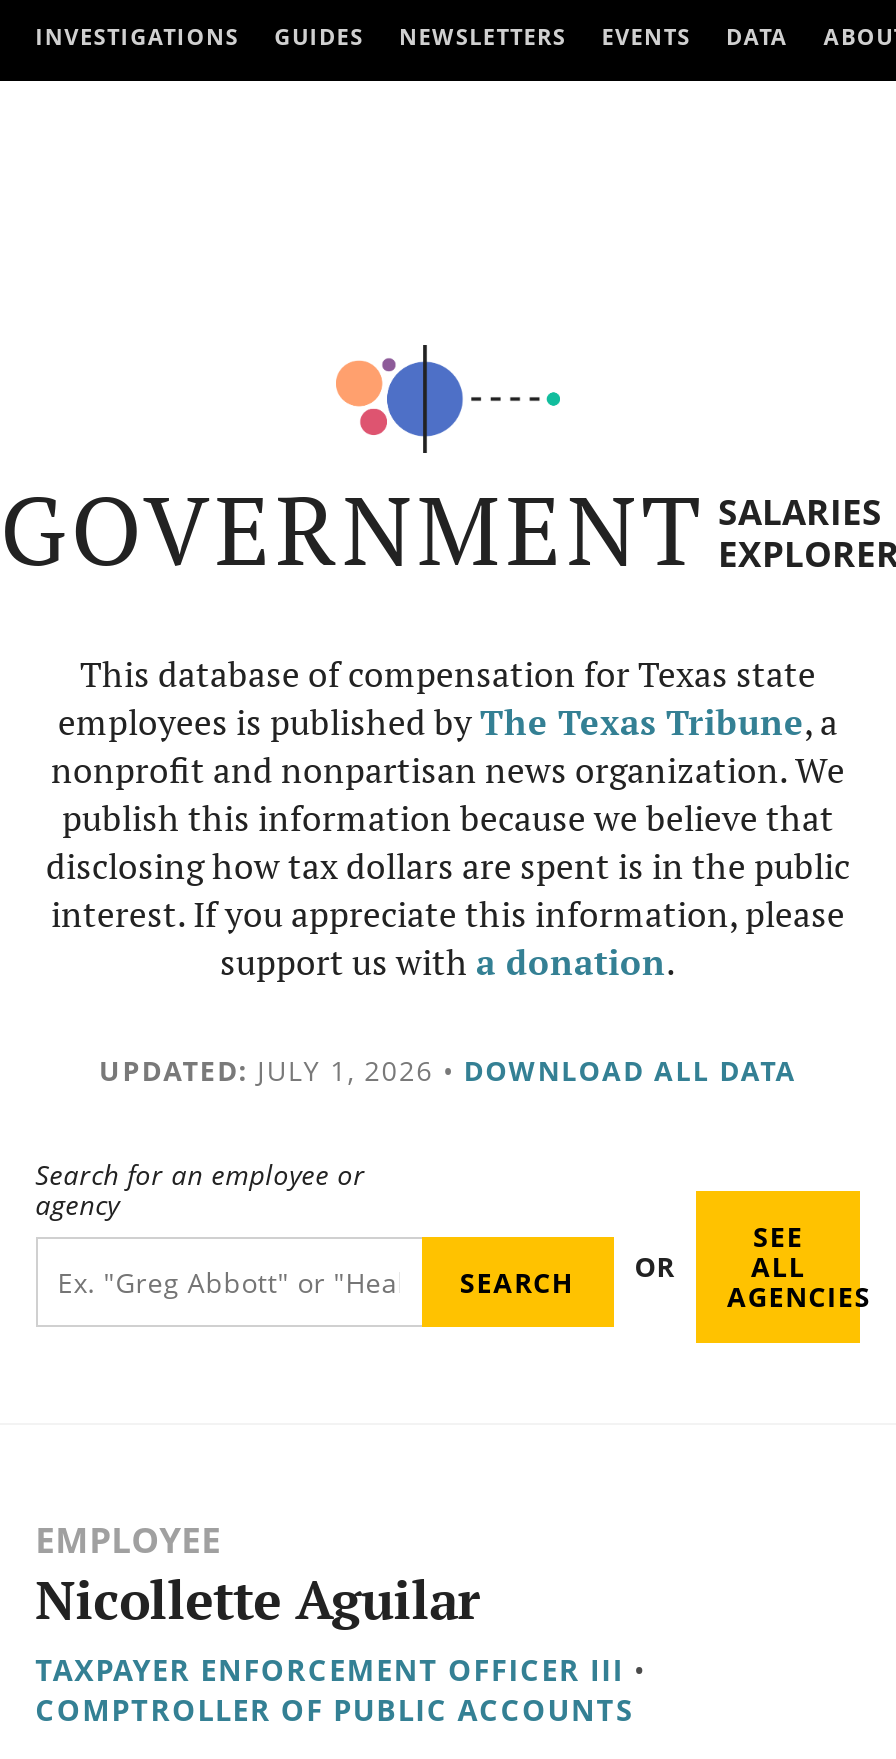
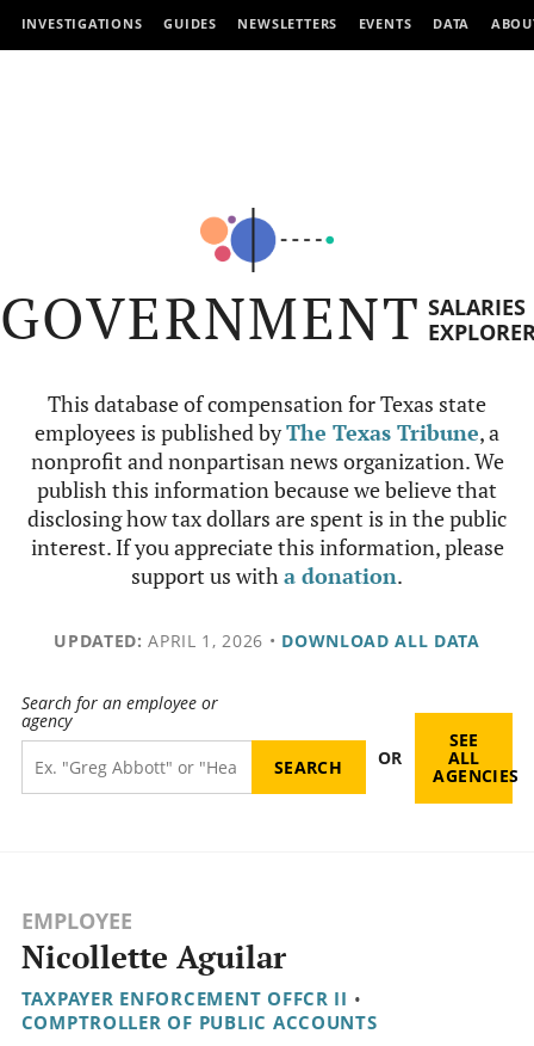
- UPDATED: JULY 1, 2026 • DOWNLOAD ALL DATA
+ UPDATED: APRIL 1, 2026 • DOWNLOAD ALL DATA

- TAXPAYER ENFORCEMENT OFFICER III •
+ TAXPAYER ENFORCEMENT OFFCR II •
